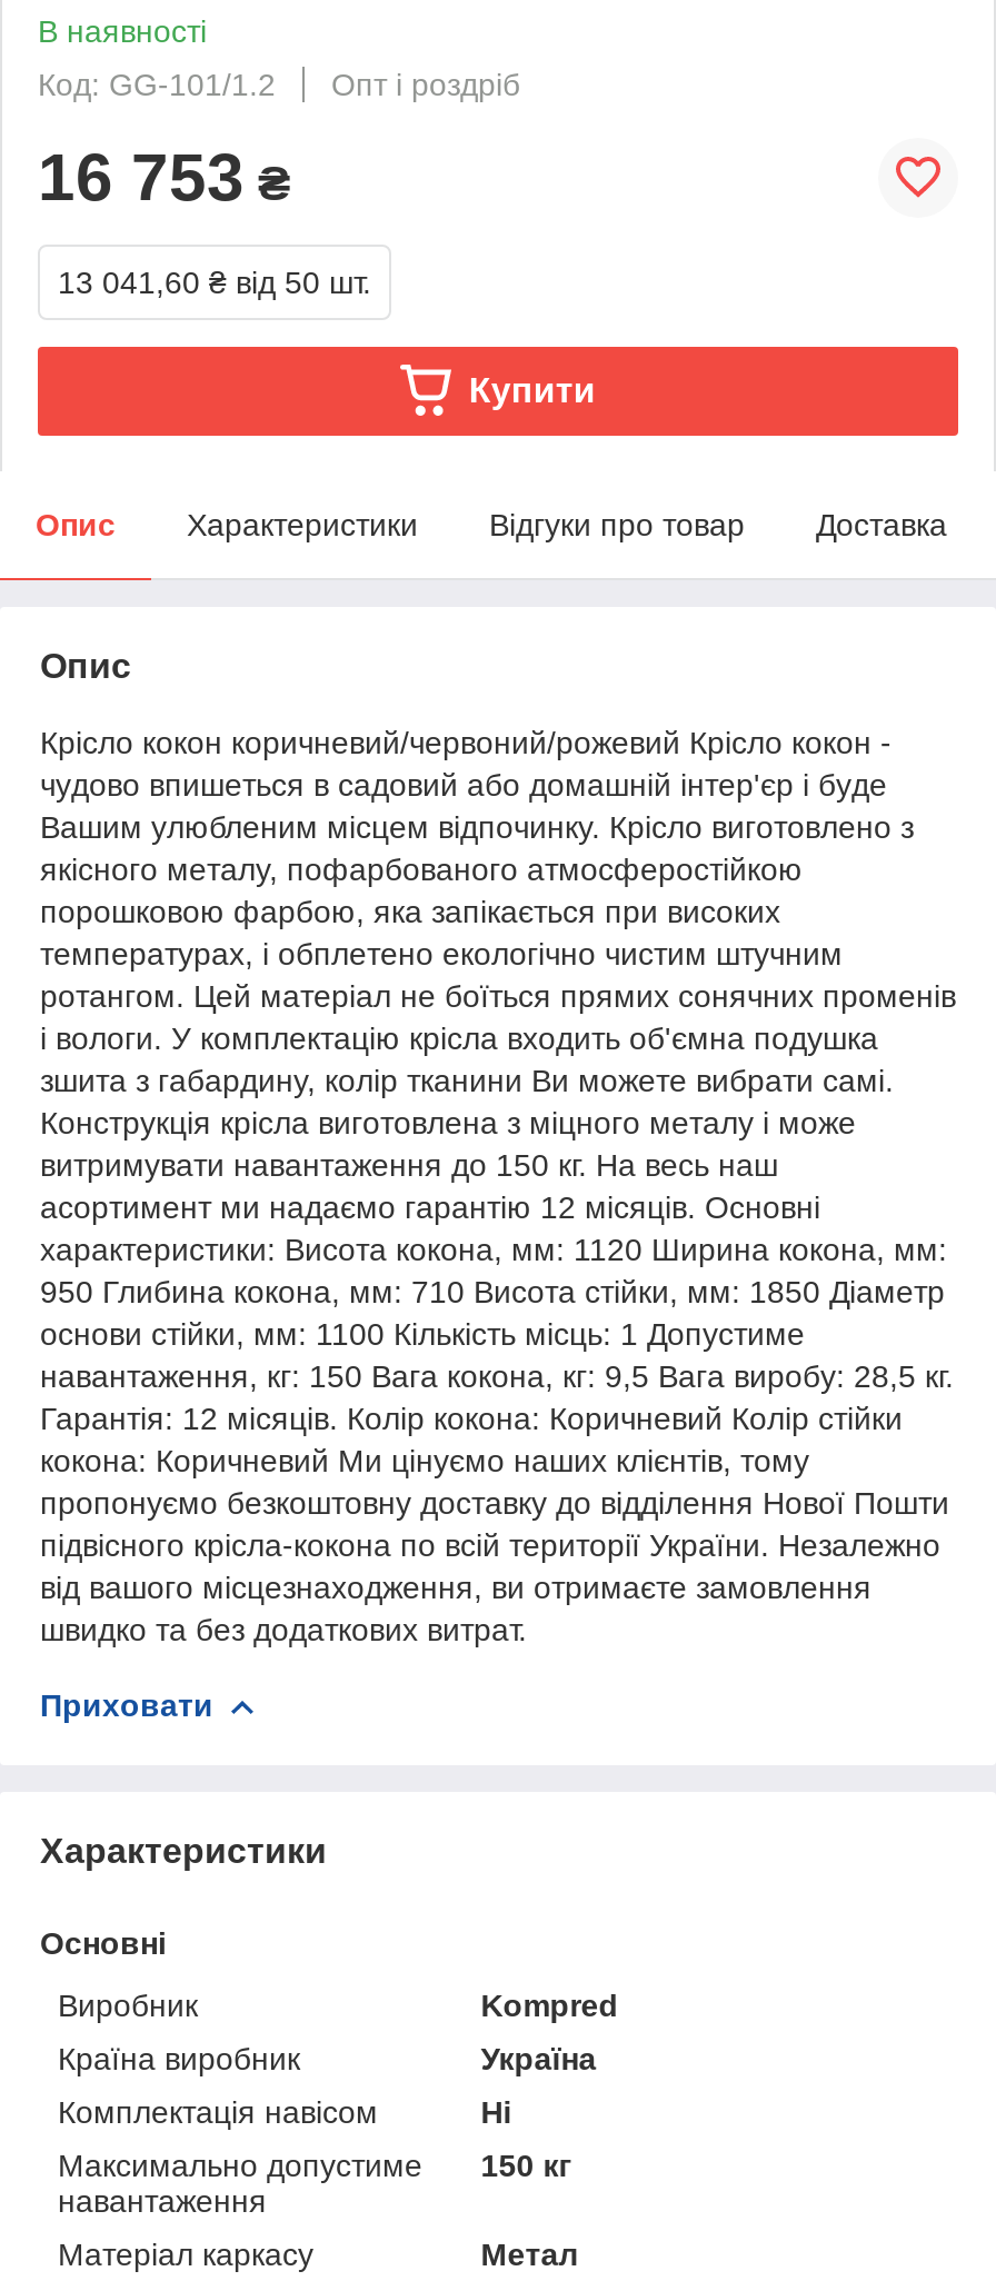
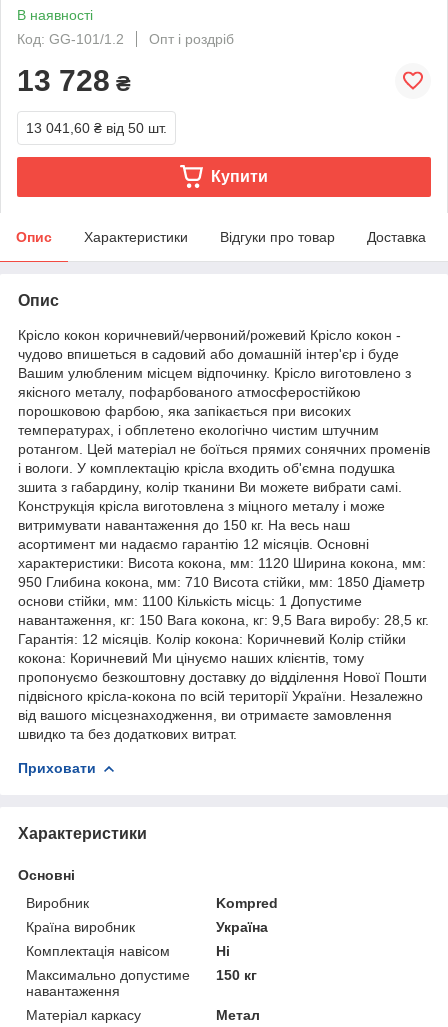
- 16 753 ₴
+ 13 728 ₴
